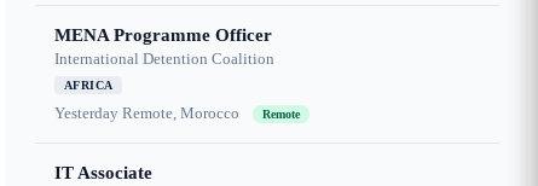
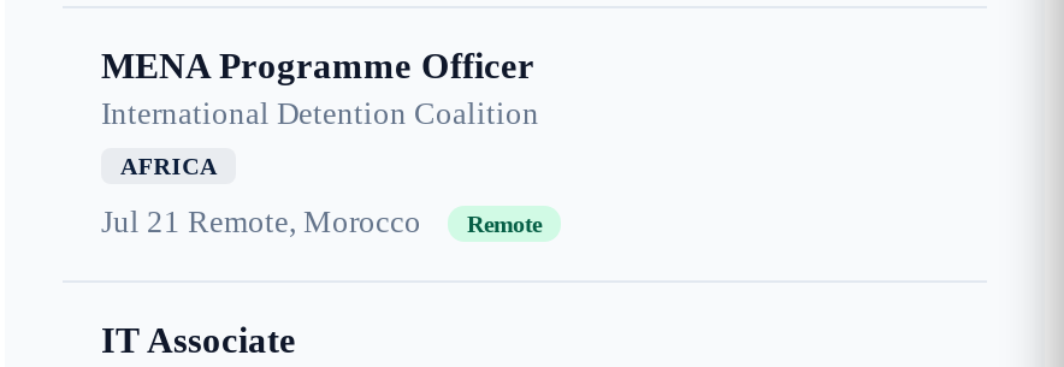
- Yesterday Remote, Morocco
+ Jul 21 Remote, Morocco
